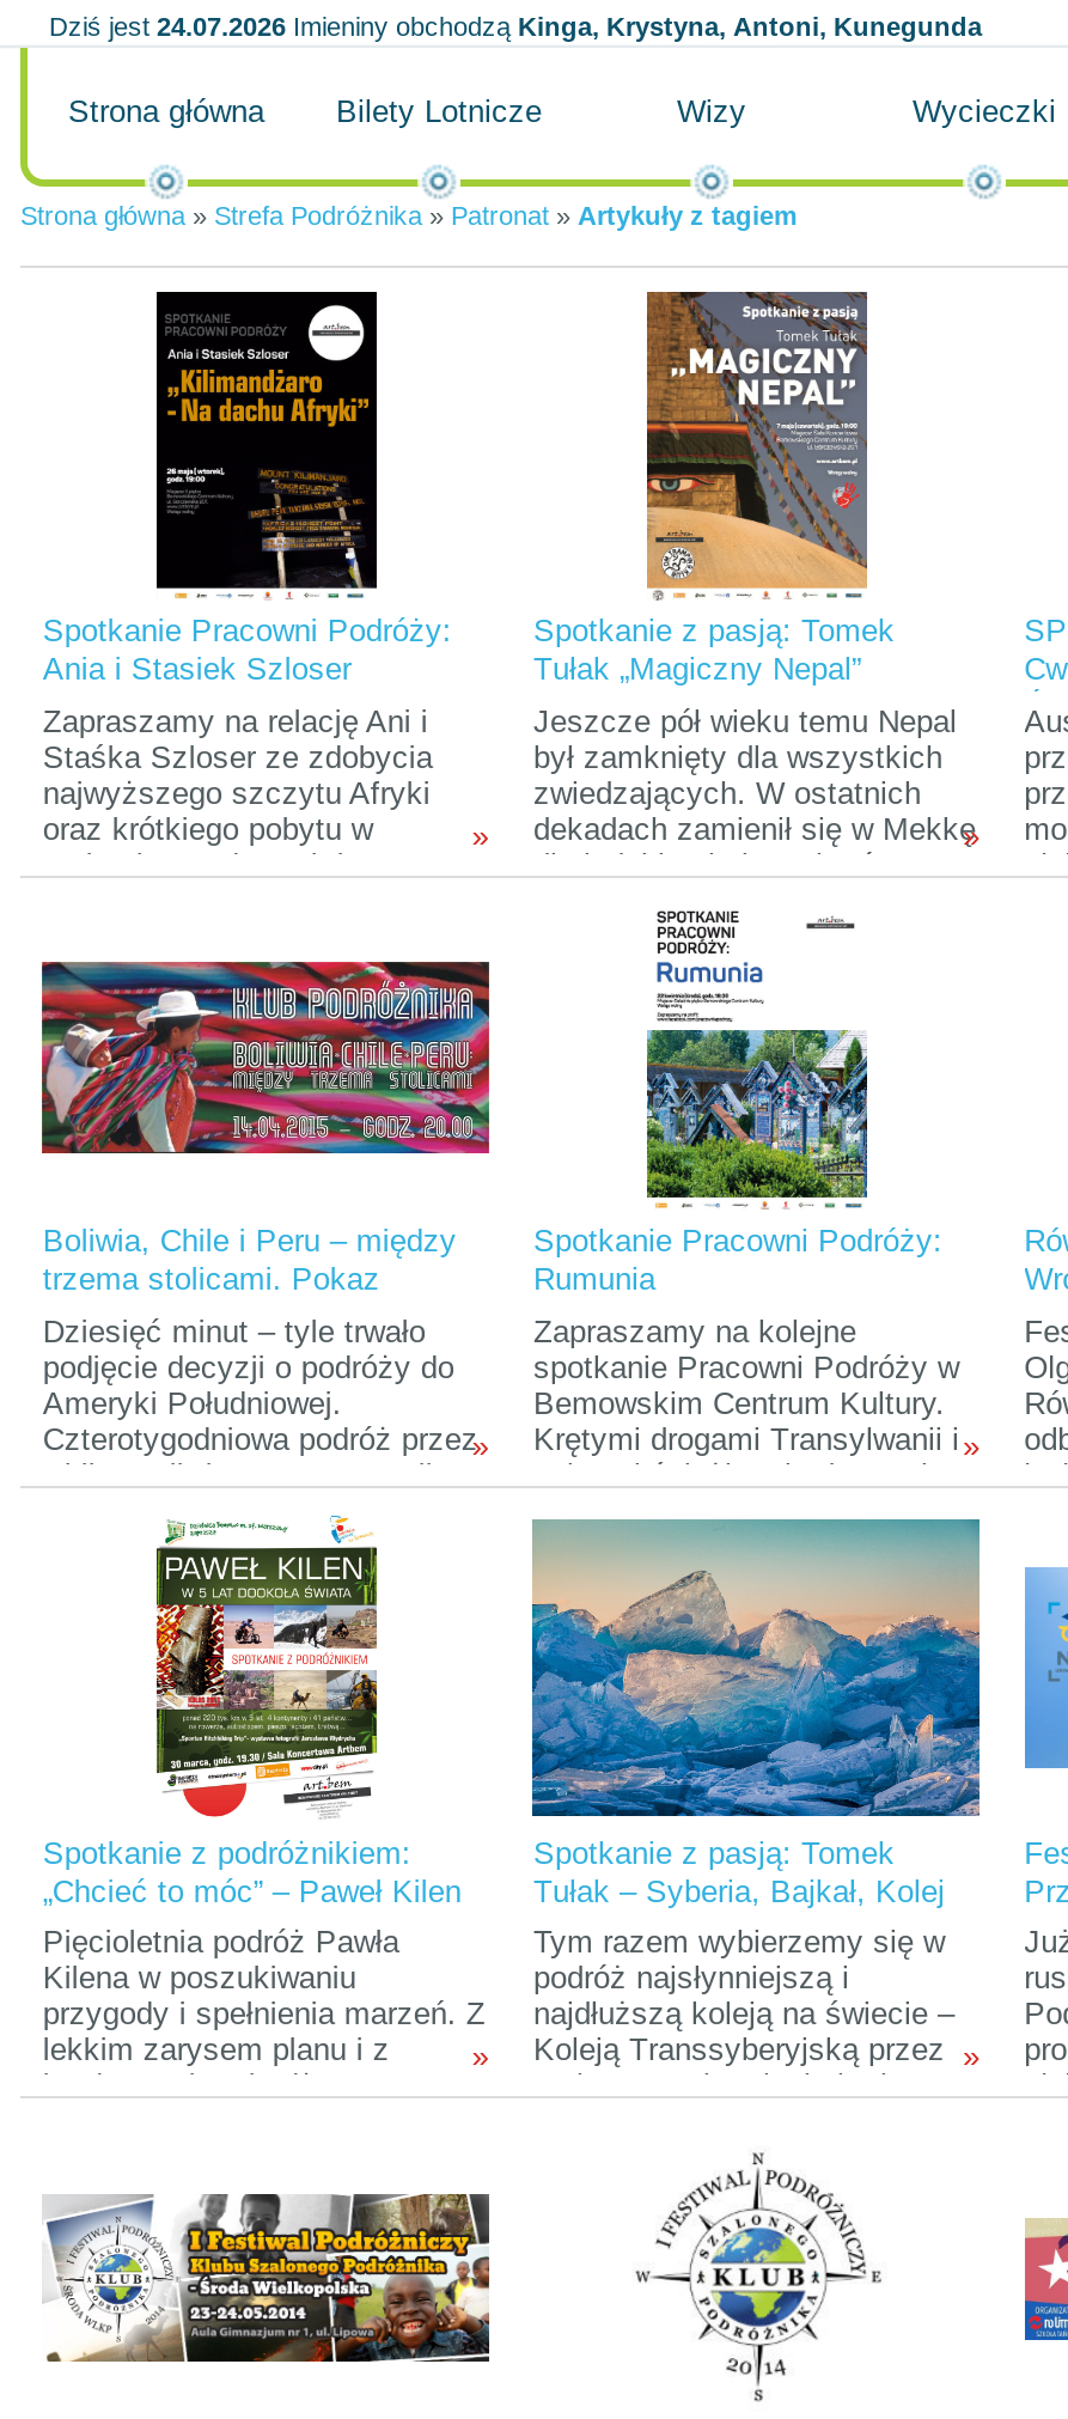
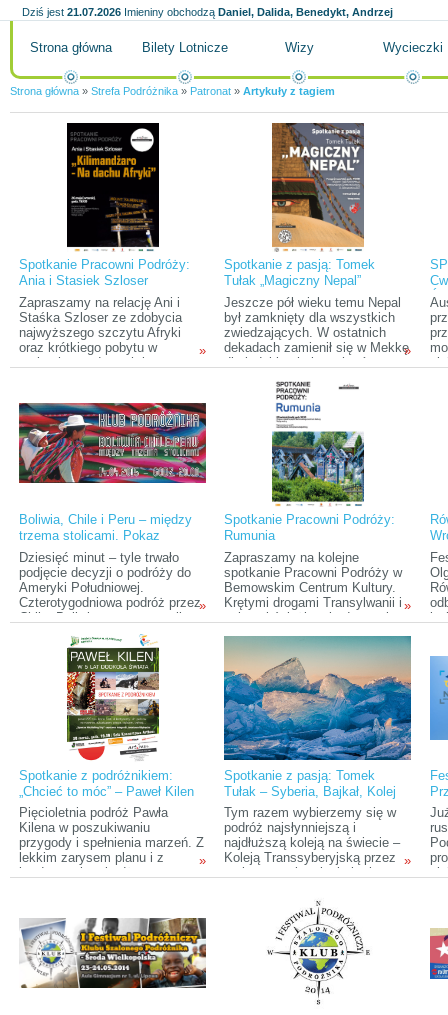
- Dziś jest 24.07.2026 Imieniny obchodzą Kinga, Krystyna, Antoni, Kunegunda
+ Dziś jest 21.07.2026 Imieniny obchodzą Daniel, Dalida, Benedykt, Andrzej
